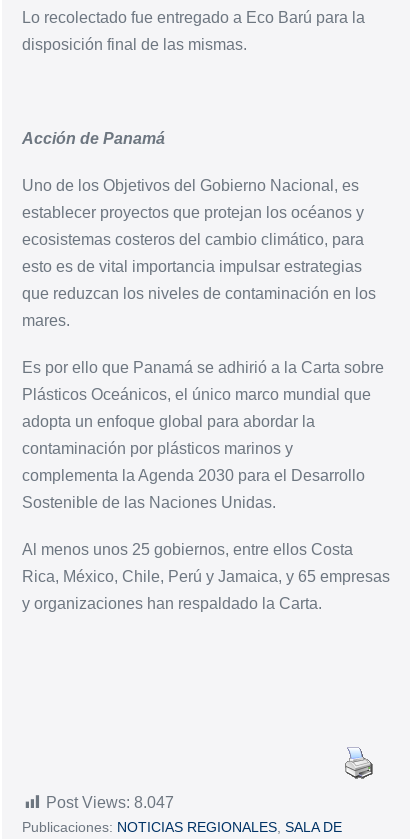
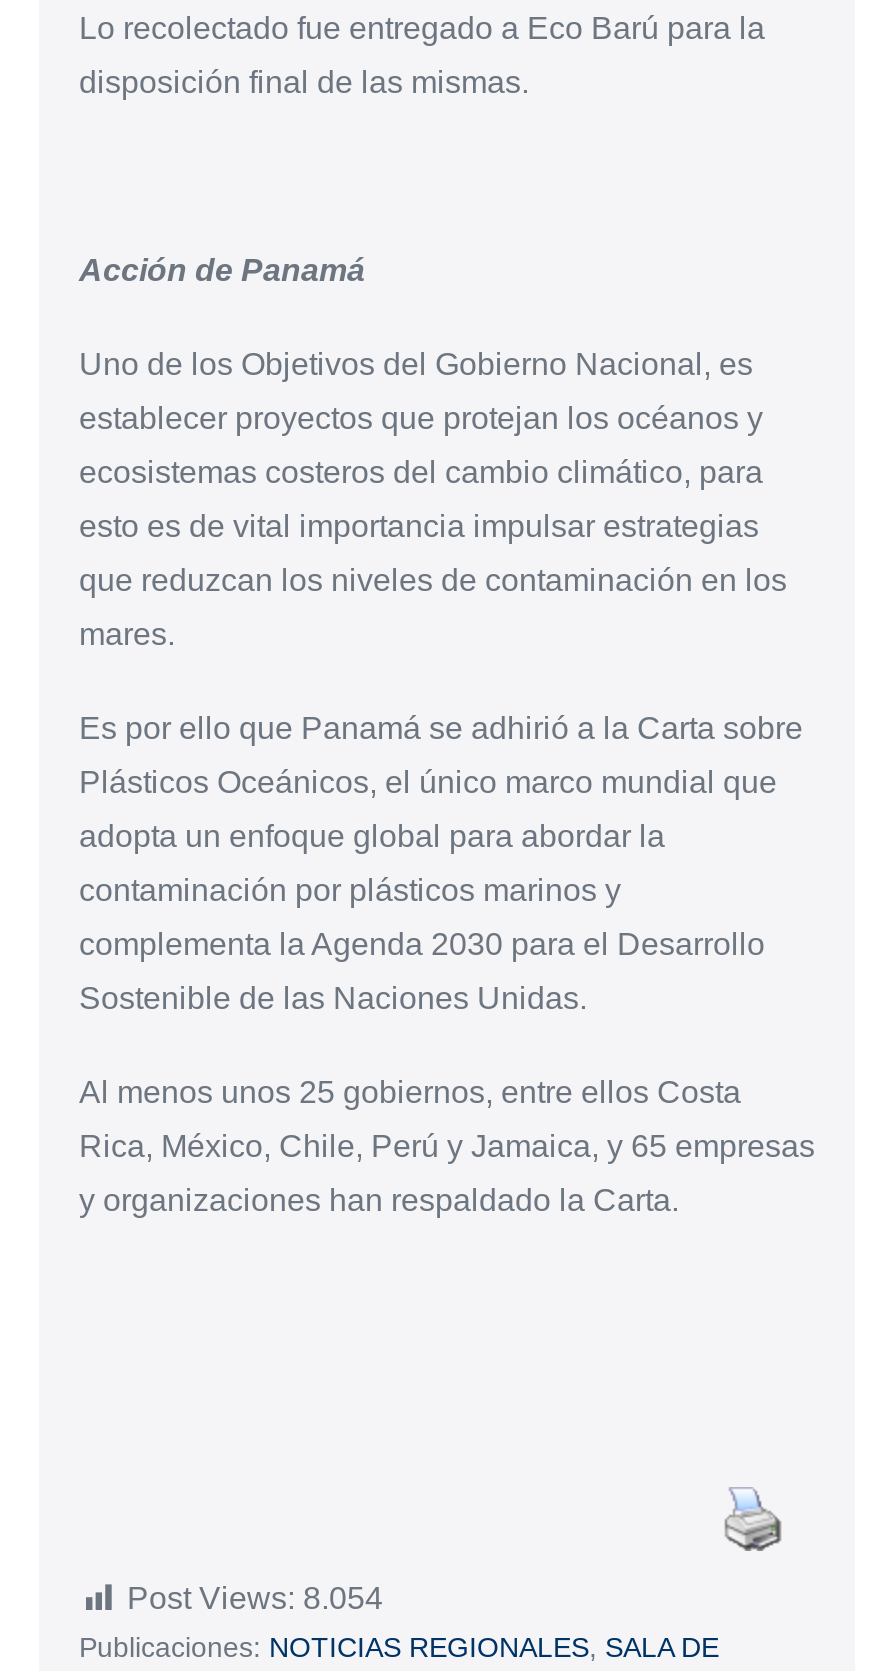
- Post Views: 8.047
+ Post Views: 8.054
